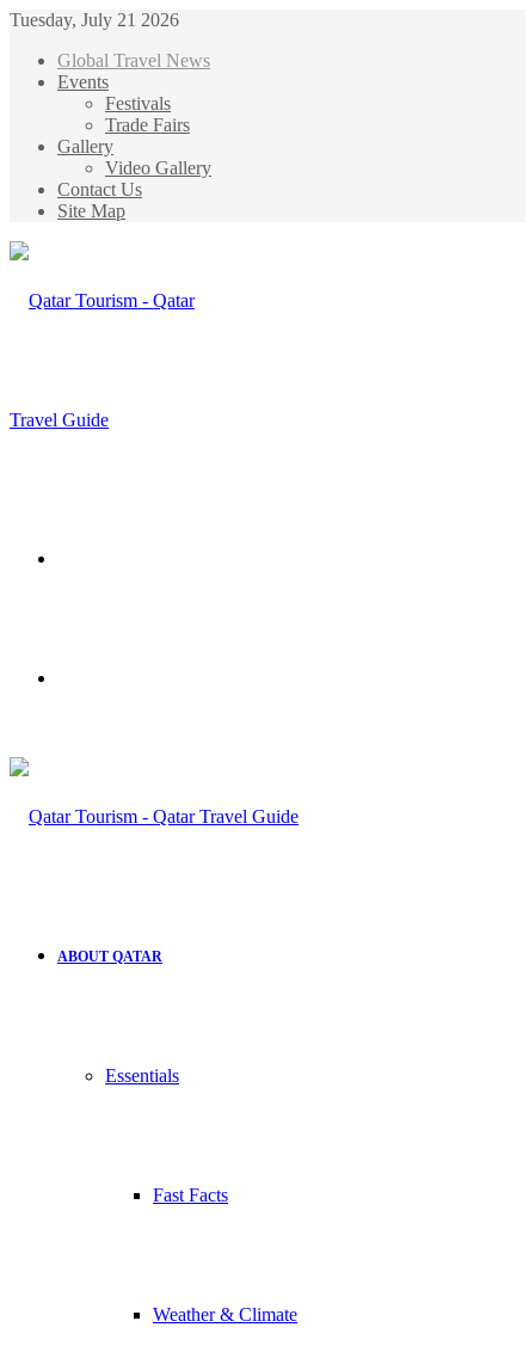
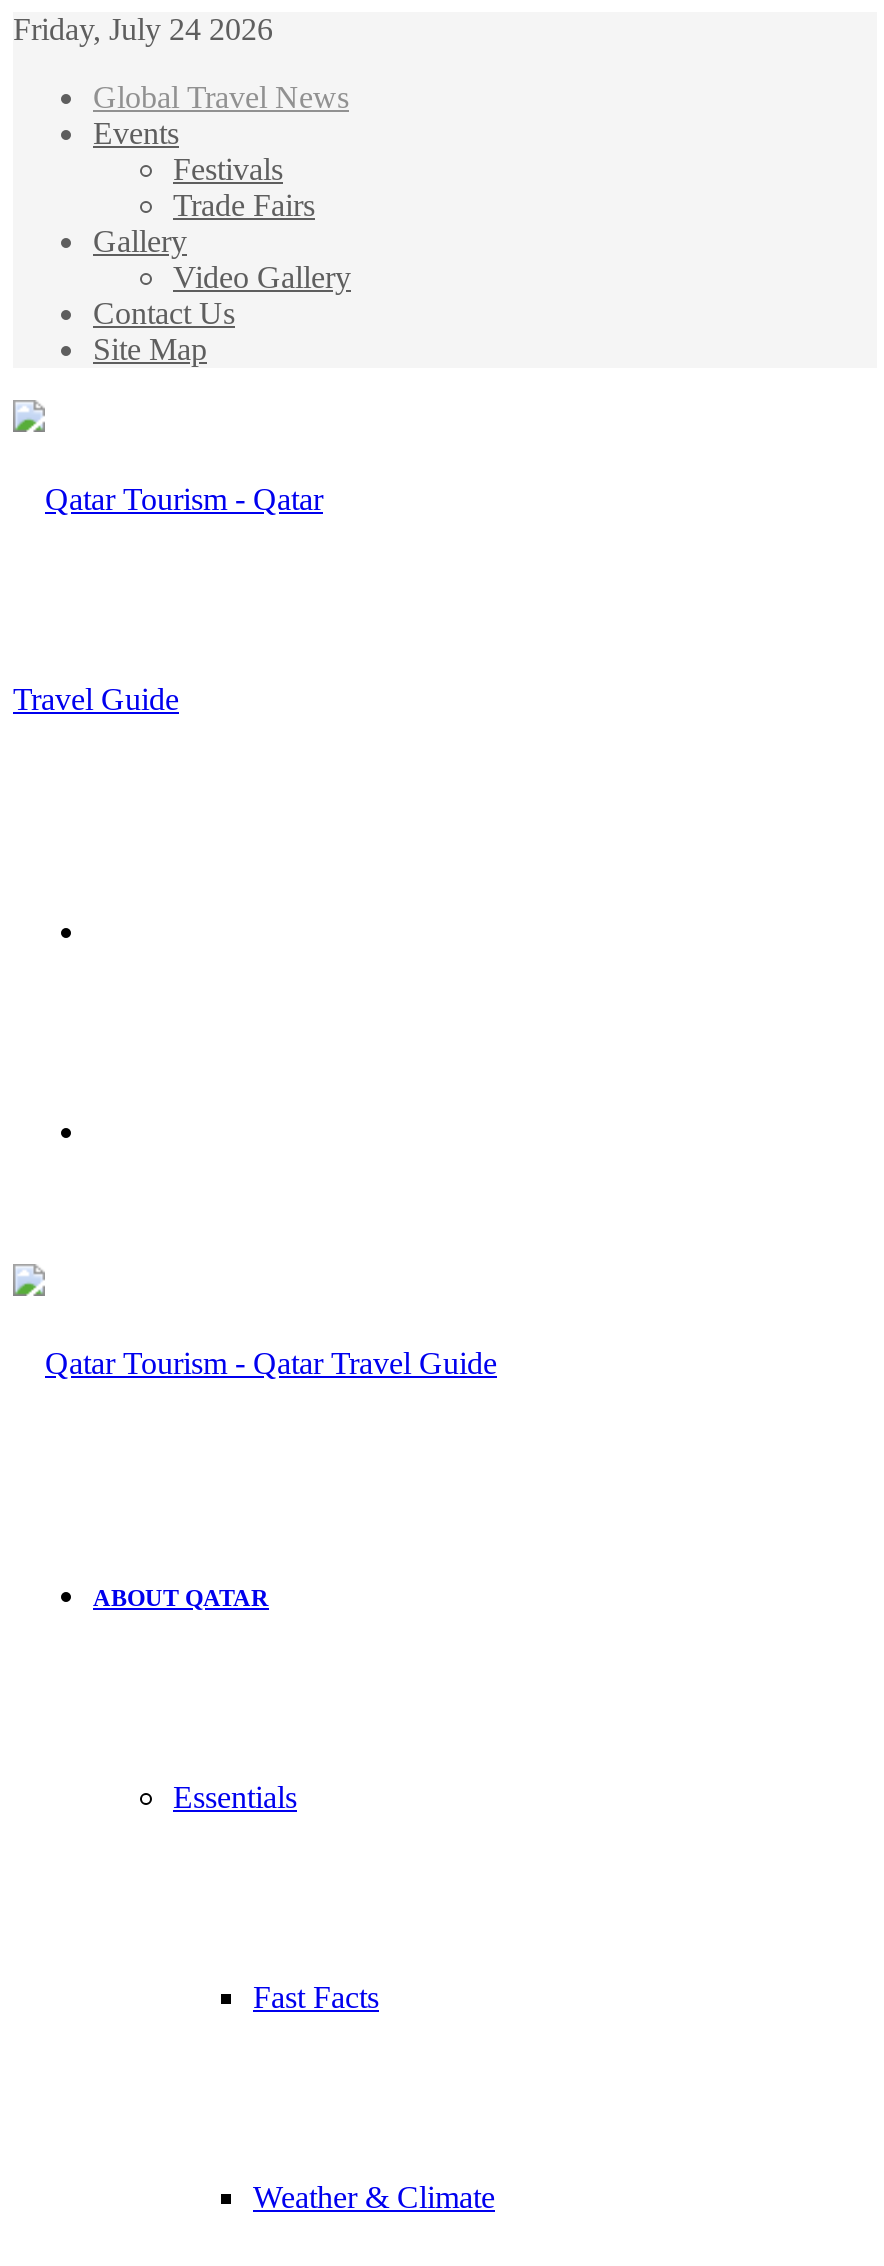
- Tuesday, July 21 2026
+ Friday, July 24 2026
